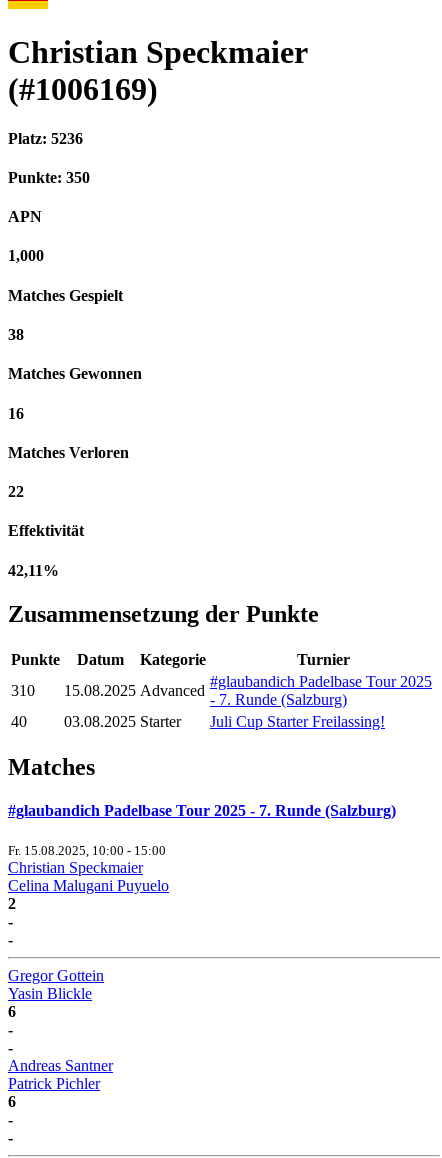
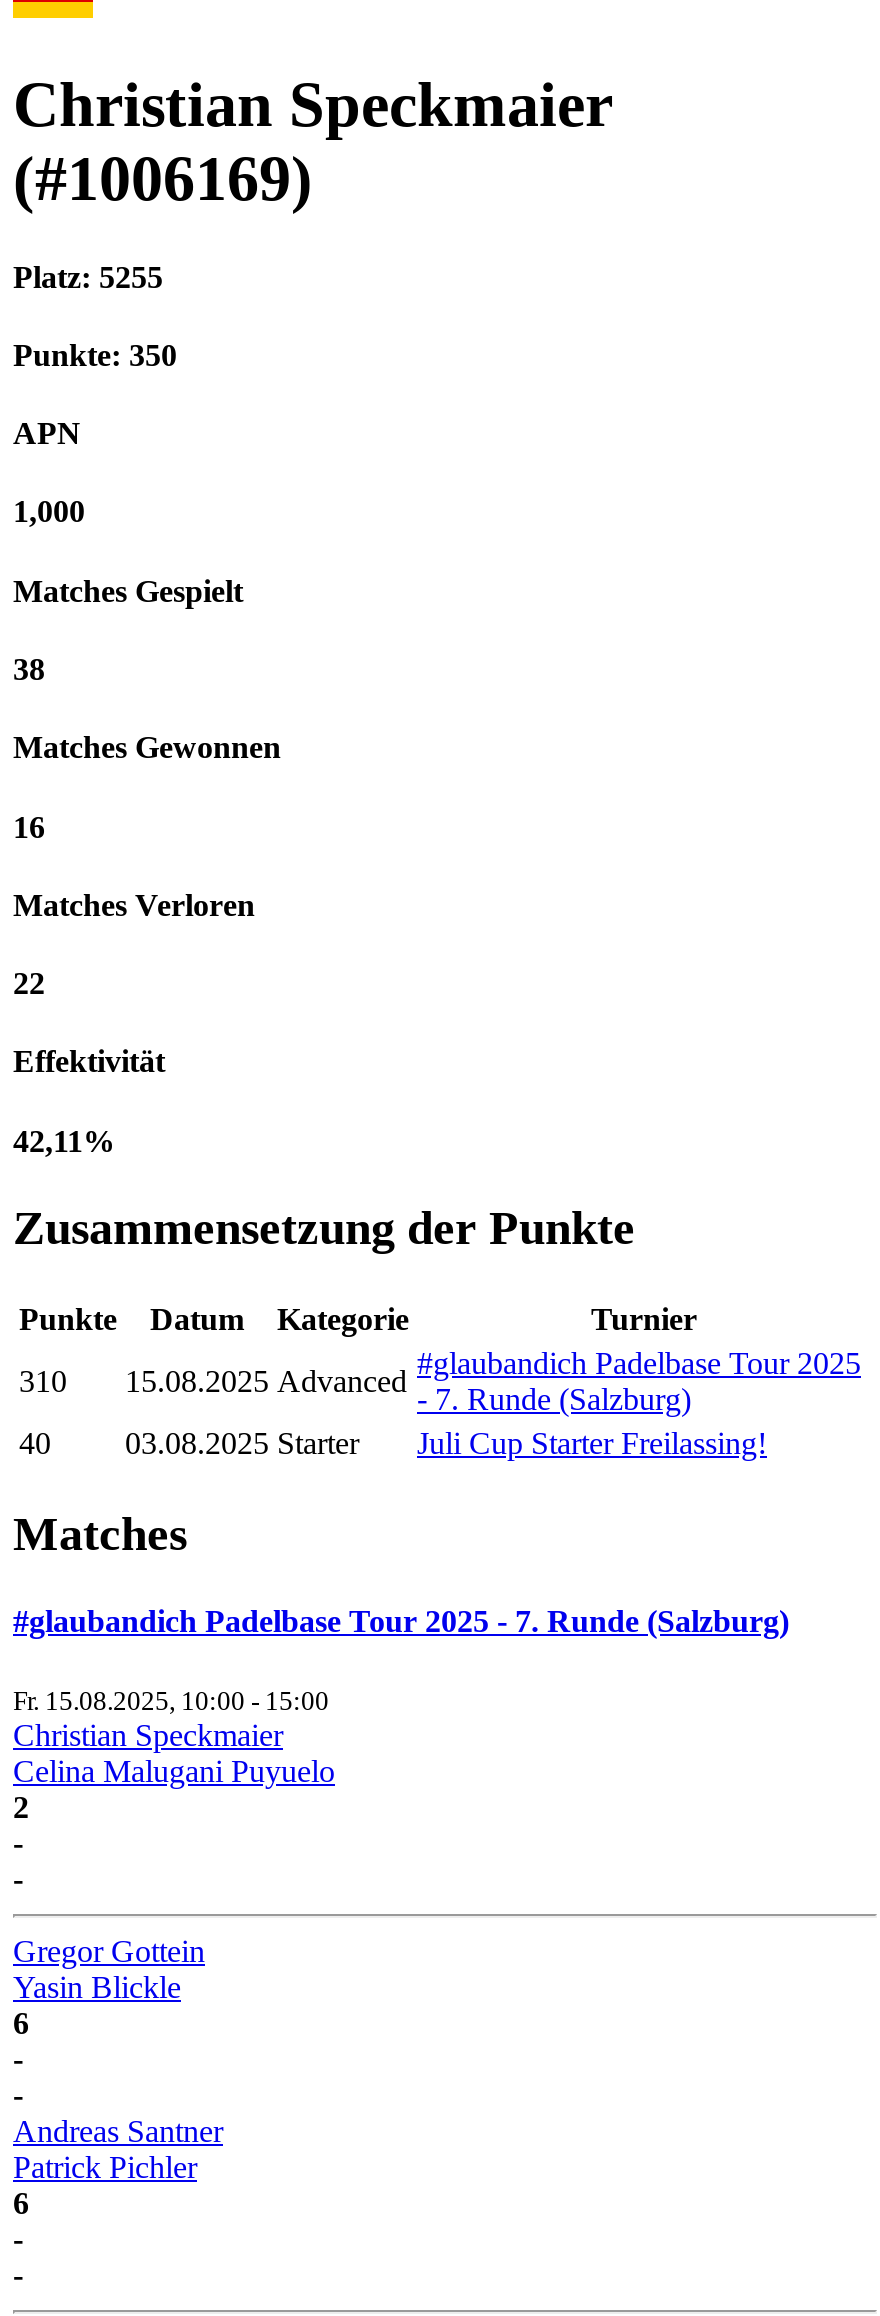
- Platz: 5236
+ Platz: 5255
